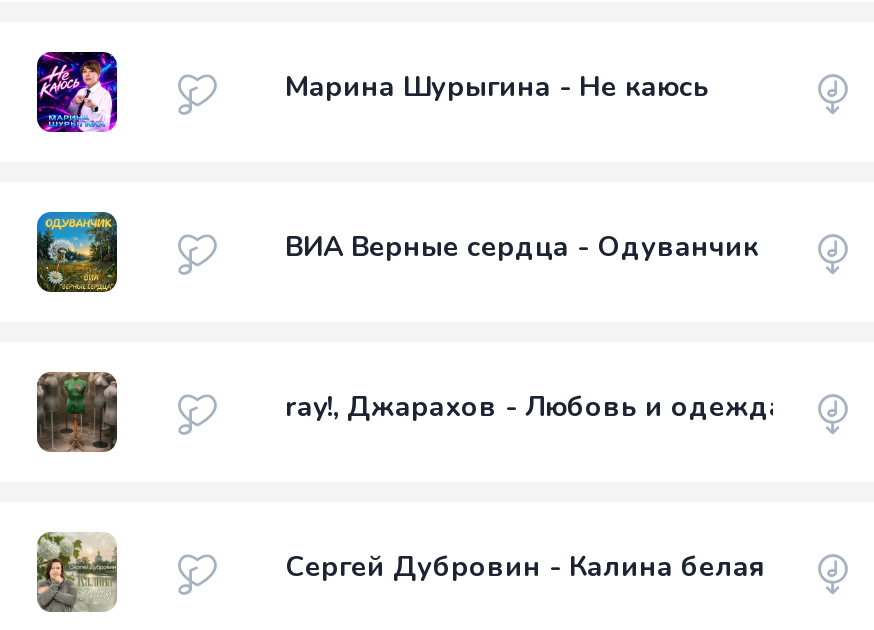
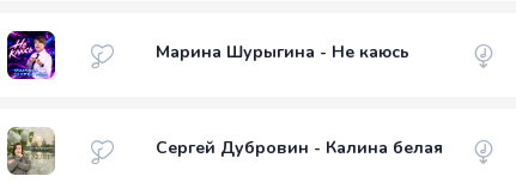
- [image]

- ВИА Верные сердца - Одуванчик

- [image]

- ray!, Джарахов - Любовь и одежда
